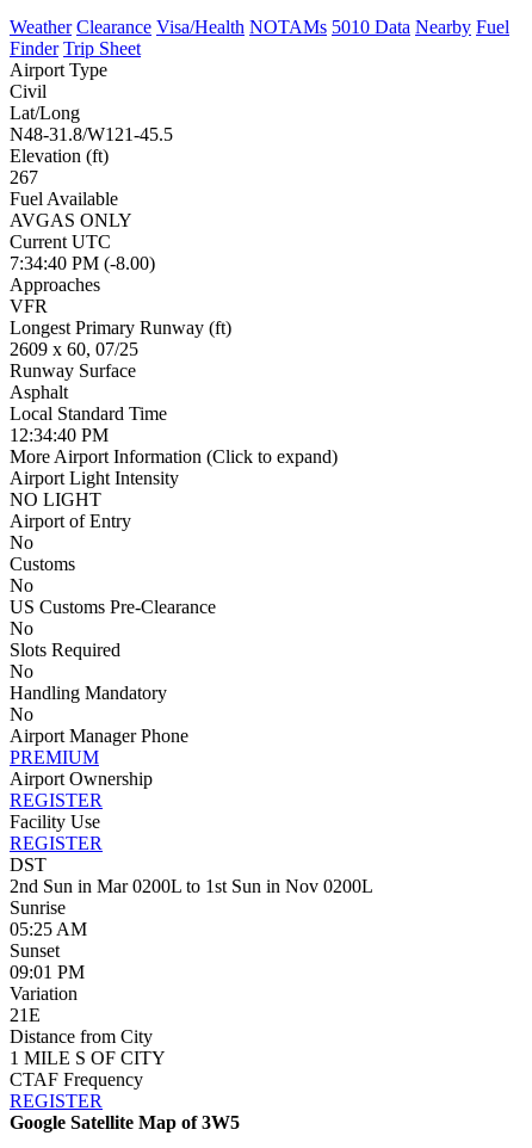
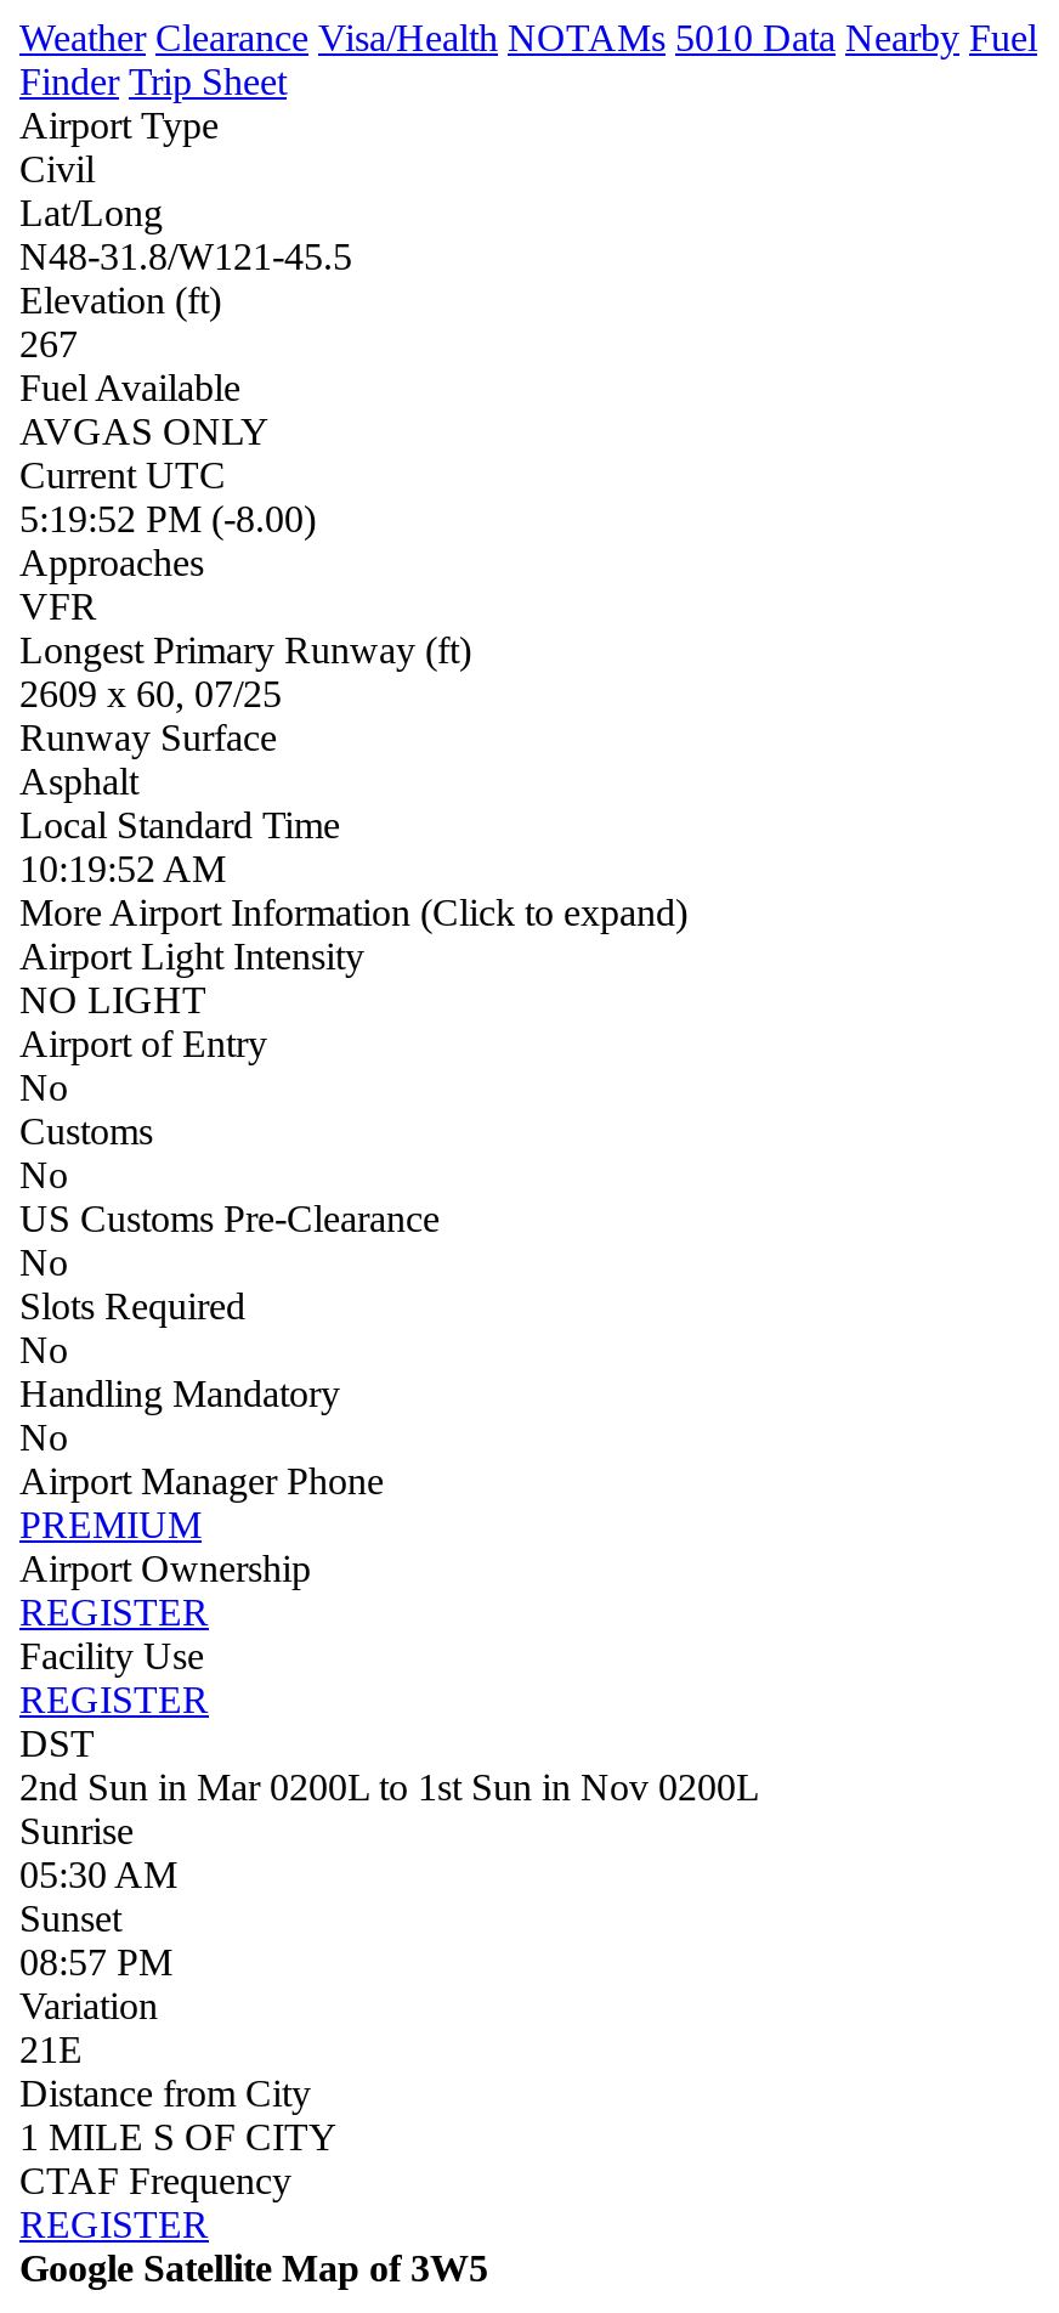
- 7:34:40 PM (-8.00)
+ 5:19:52 PM (-8.00)

- 12:34:40 PM
+ 10:19:52 AM

- 05:25 AM
+ 05:30 AM

- 09:01 PM
+ 08:57 PM
